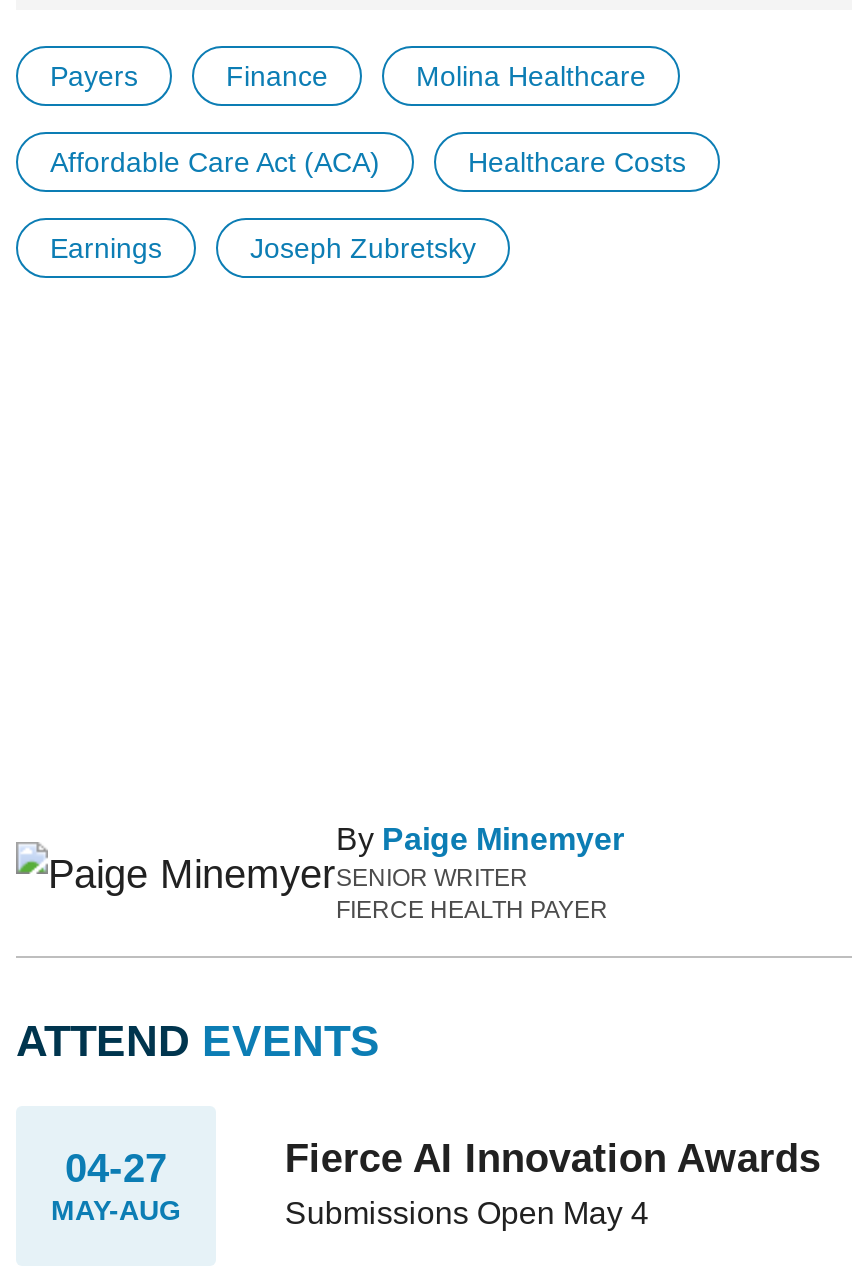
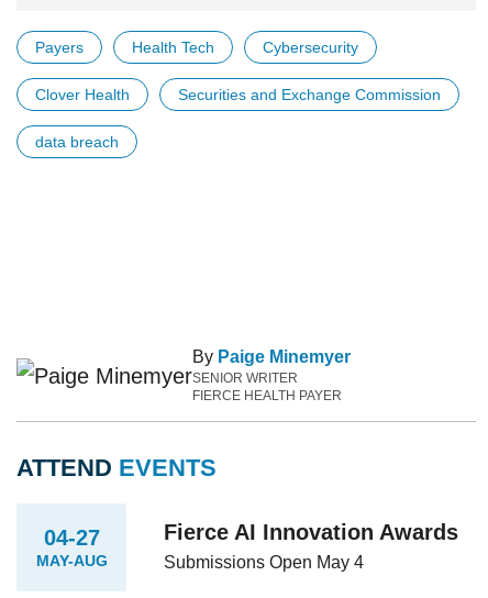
- Finance
- Molina Healthcare
+ Health Tech
+ Cybersecurity

- Affordable Care Act (ACA)
- Healthcare Costs
+ Clover Health
+ Securities and Exchange Commission

- Earnings
- Joseph Zubretsky
+ data breach
